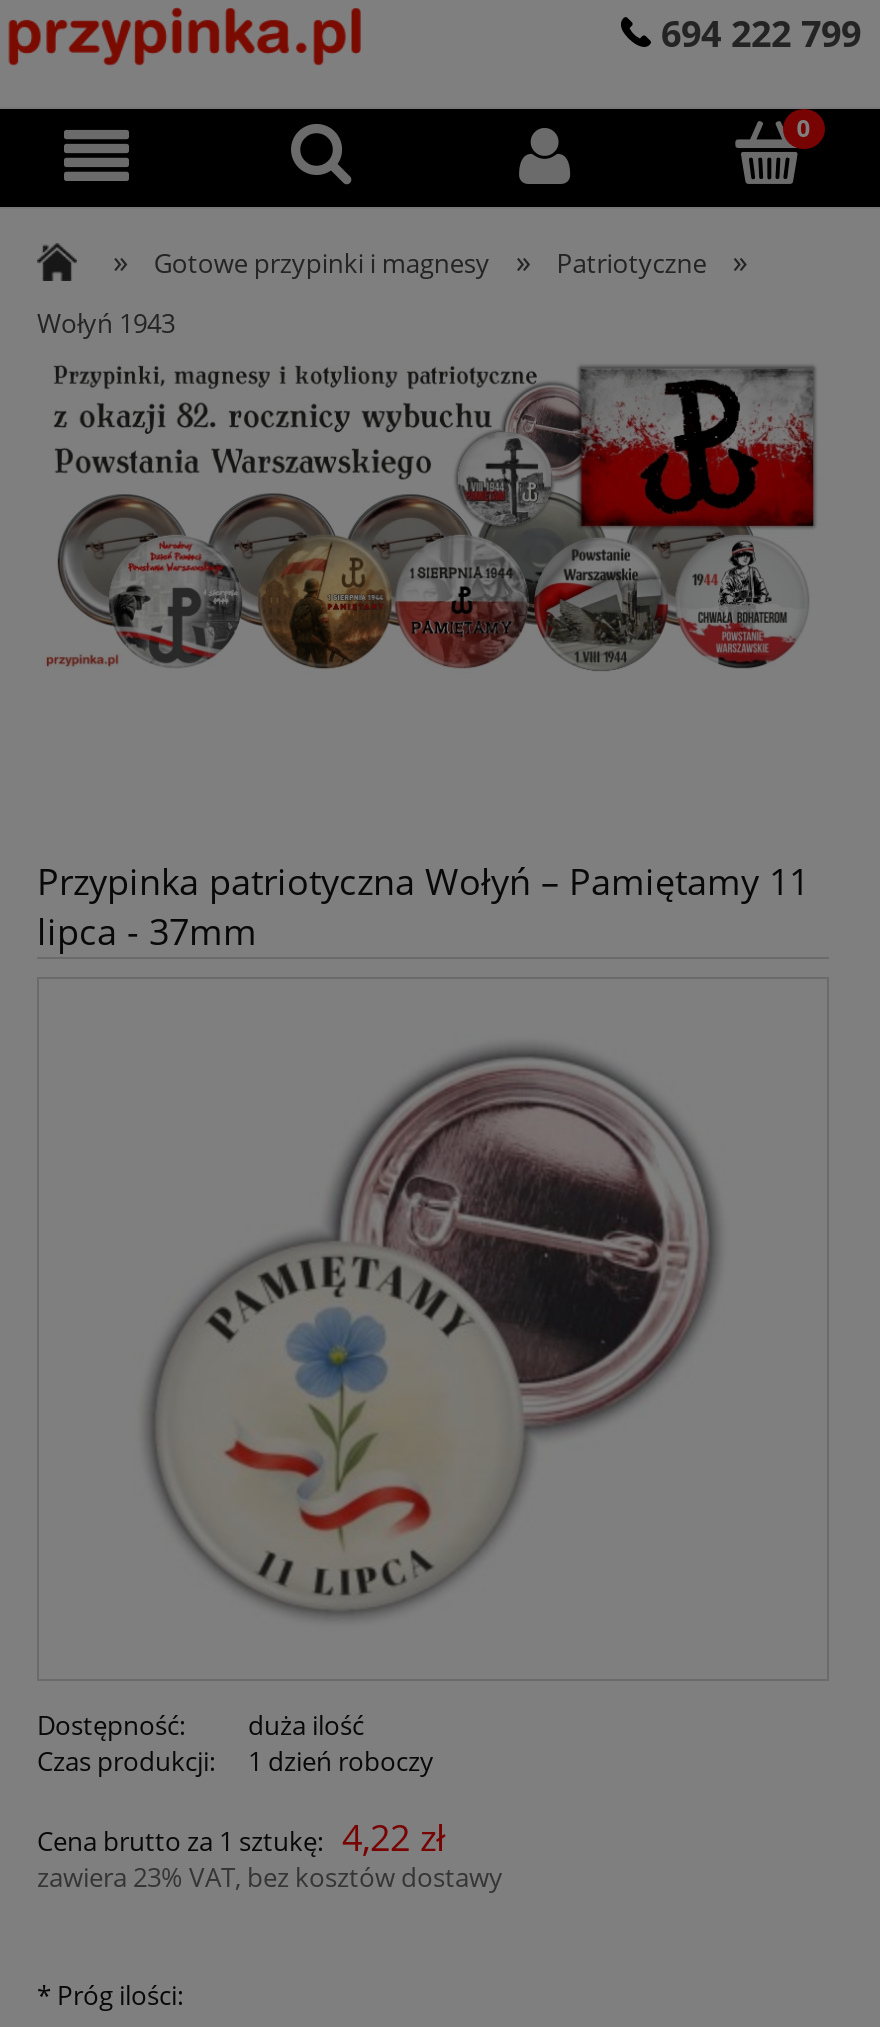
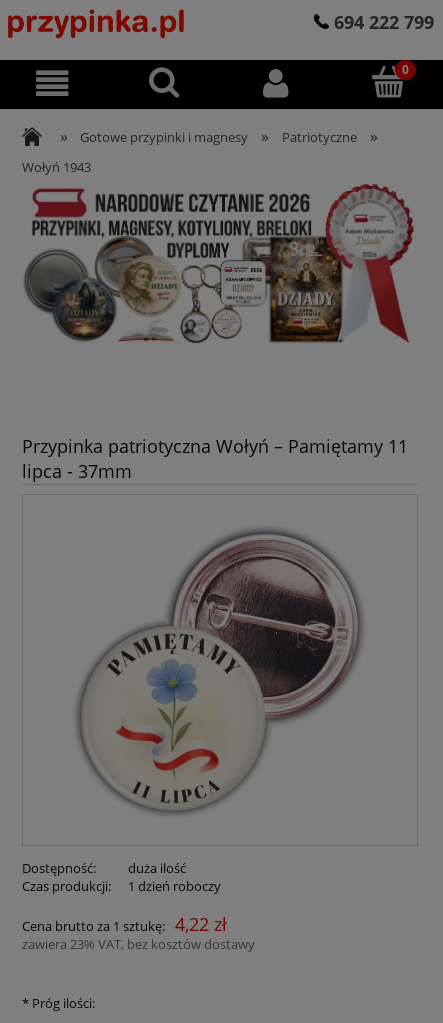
- [image]
+ [image]
